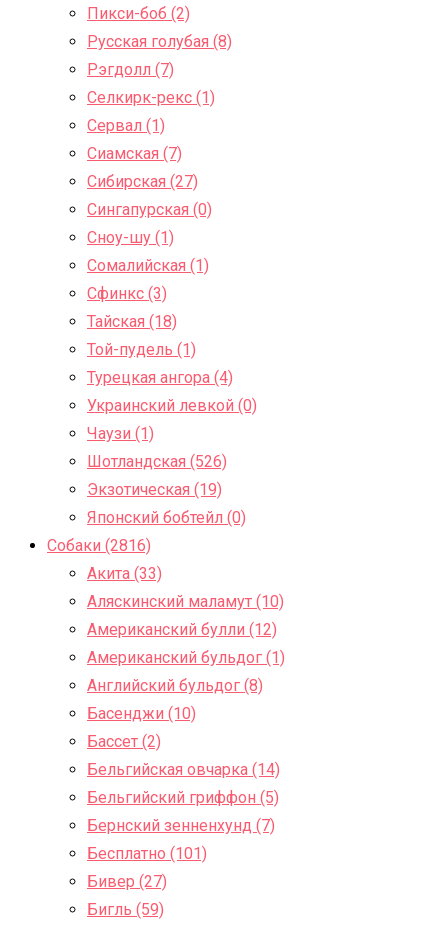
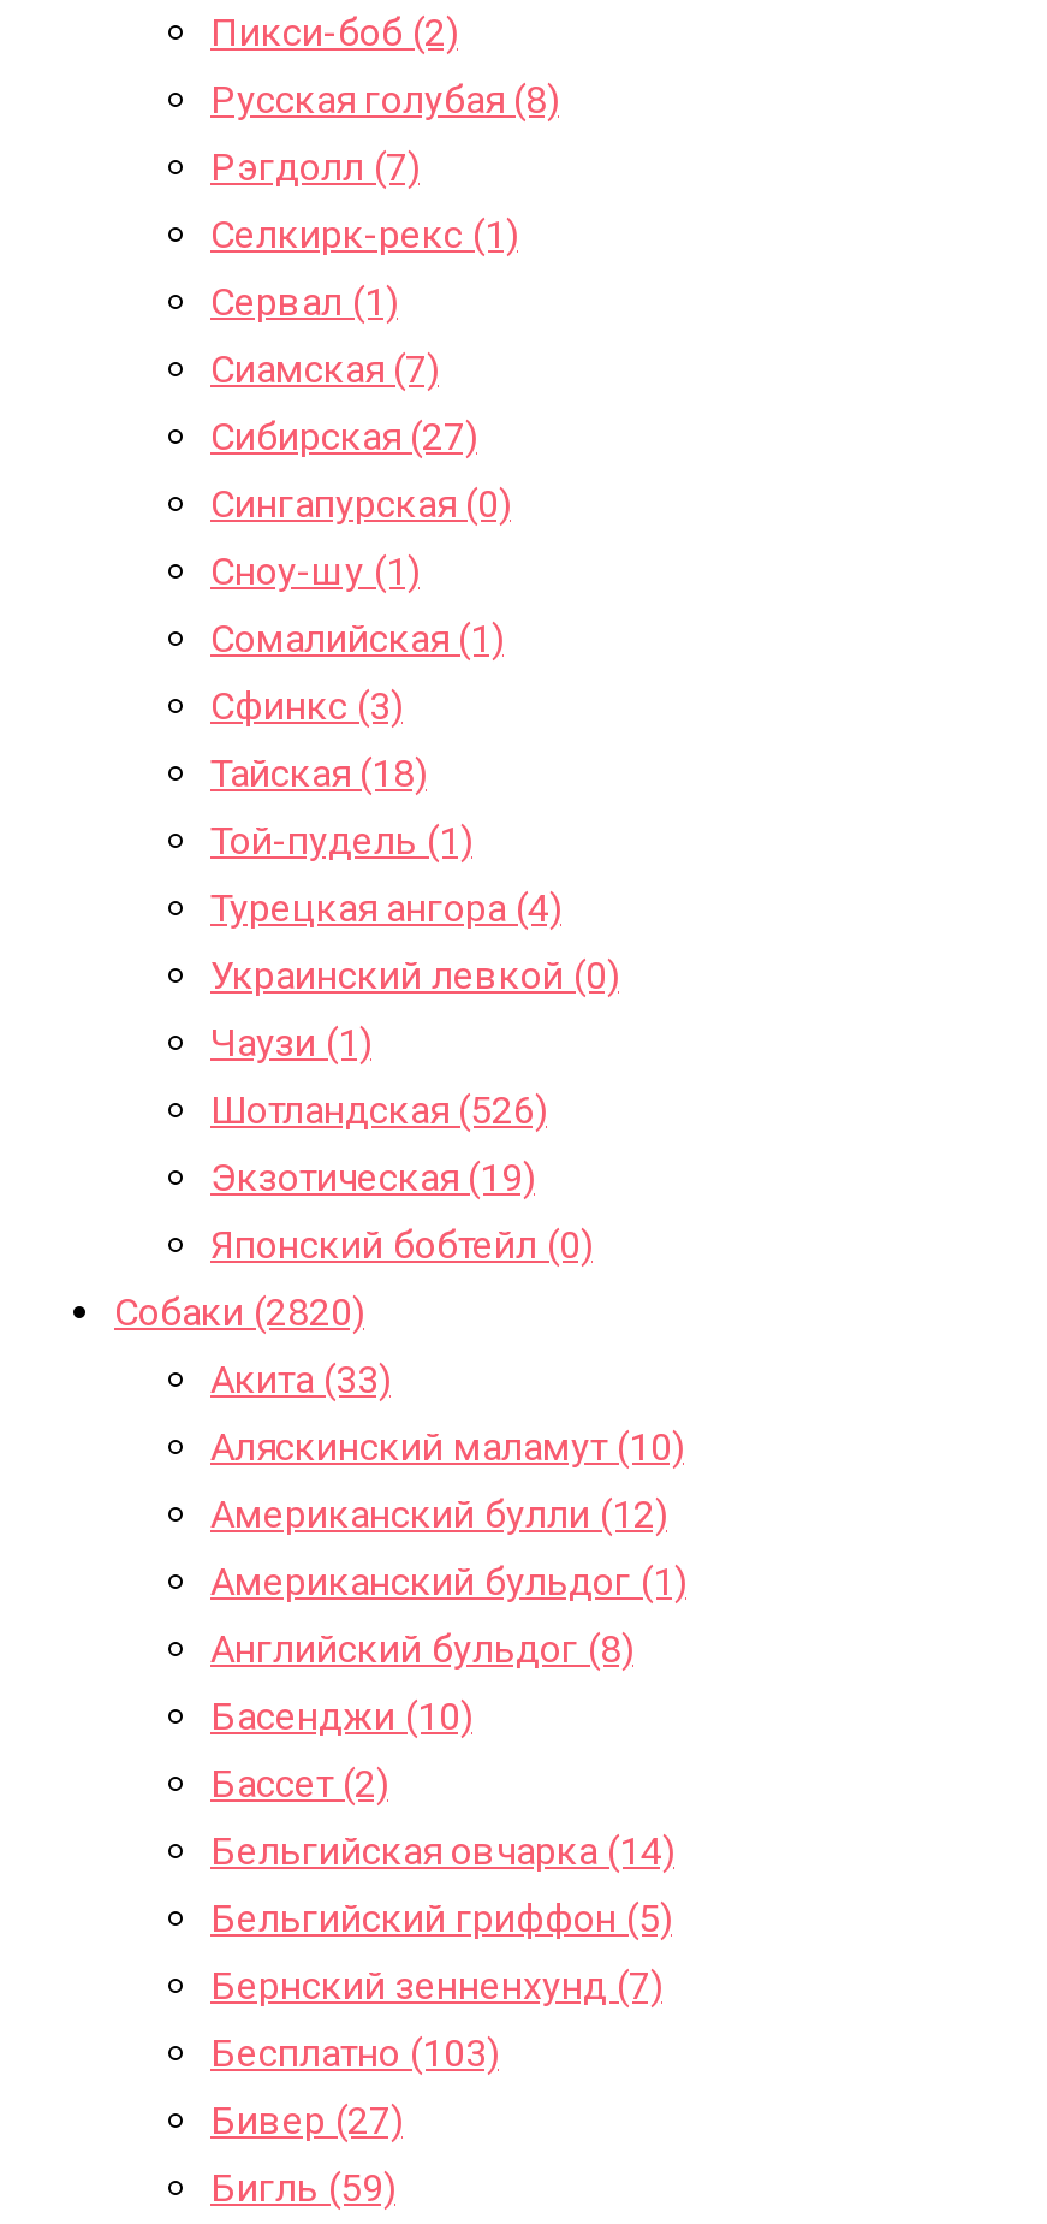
- Собаки (2816)
+ Собаки (2820)

- Бесплатно (101)
+ Бесплатно (103)
